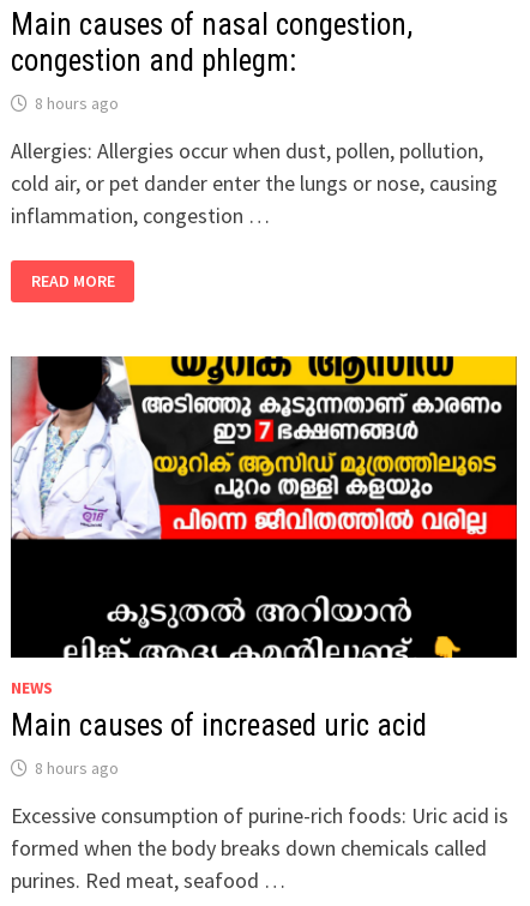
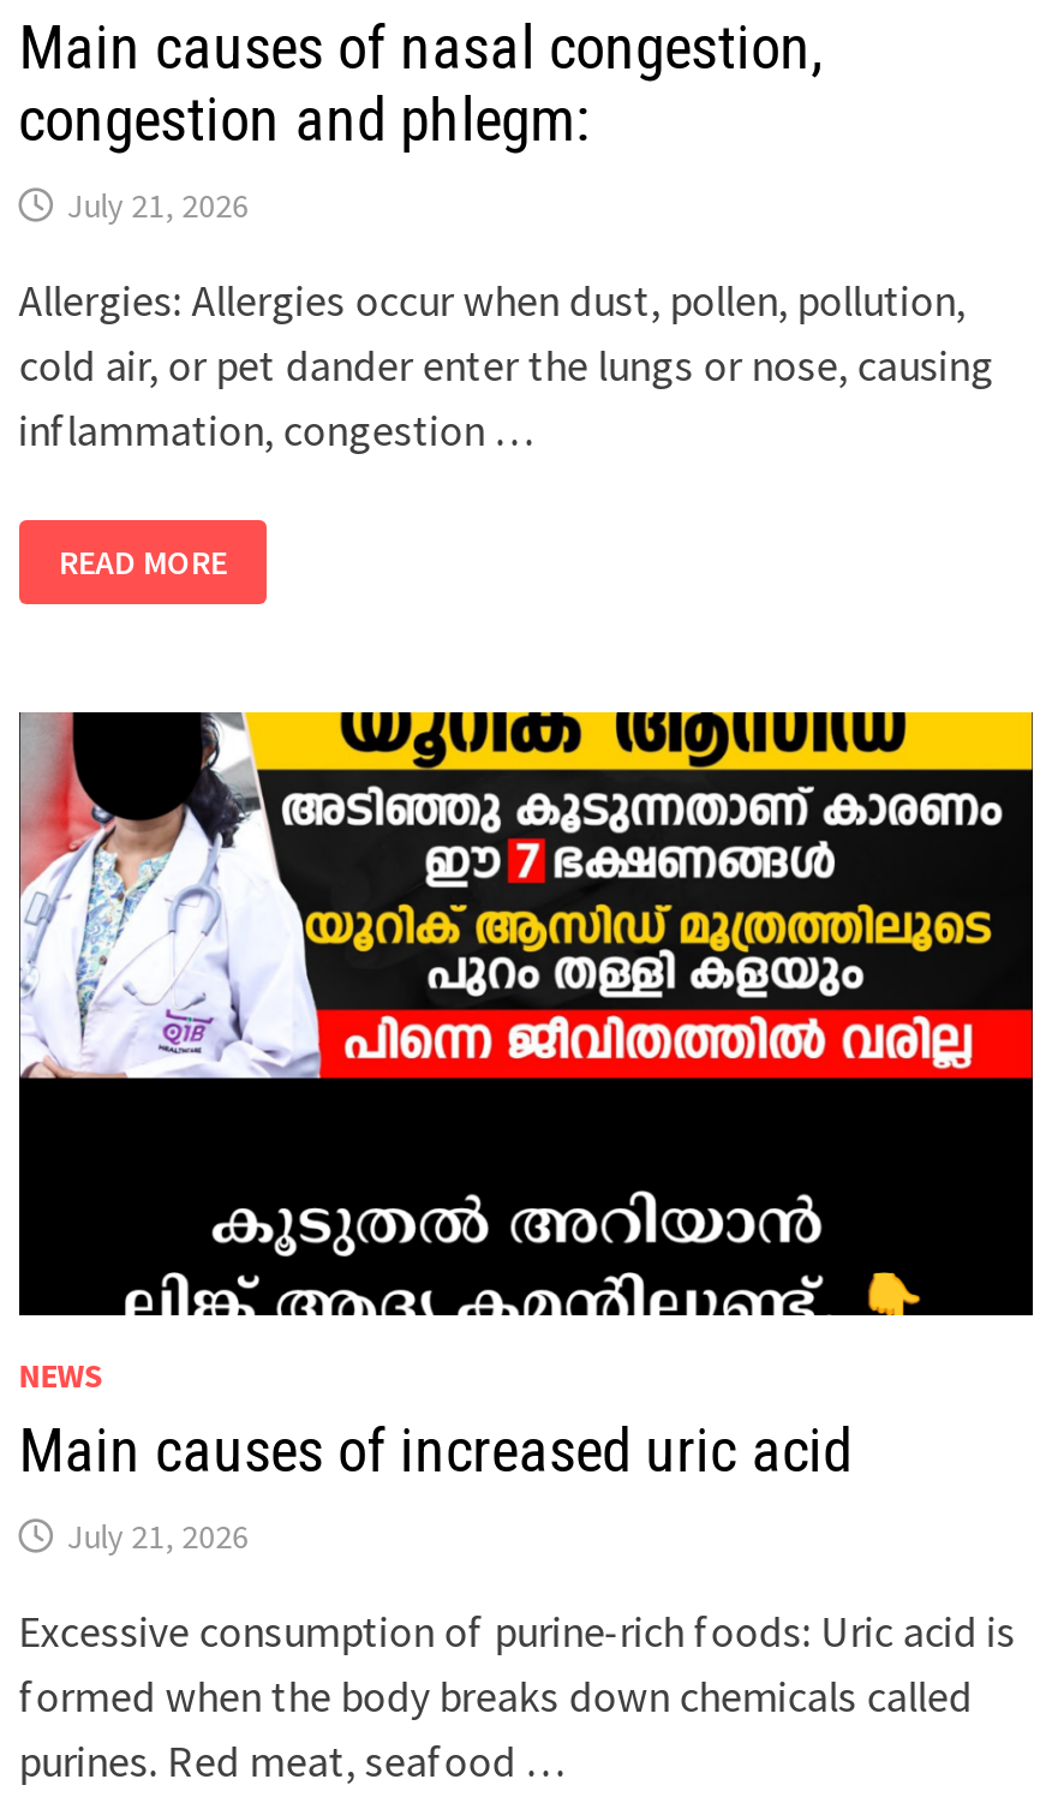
- 8 hours ago
+ July 21, 2026

- 8 hours ago
+ July 21, 2026
